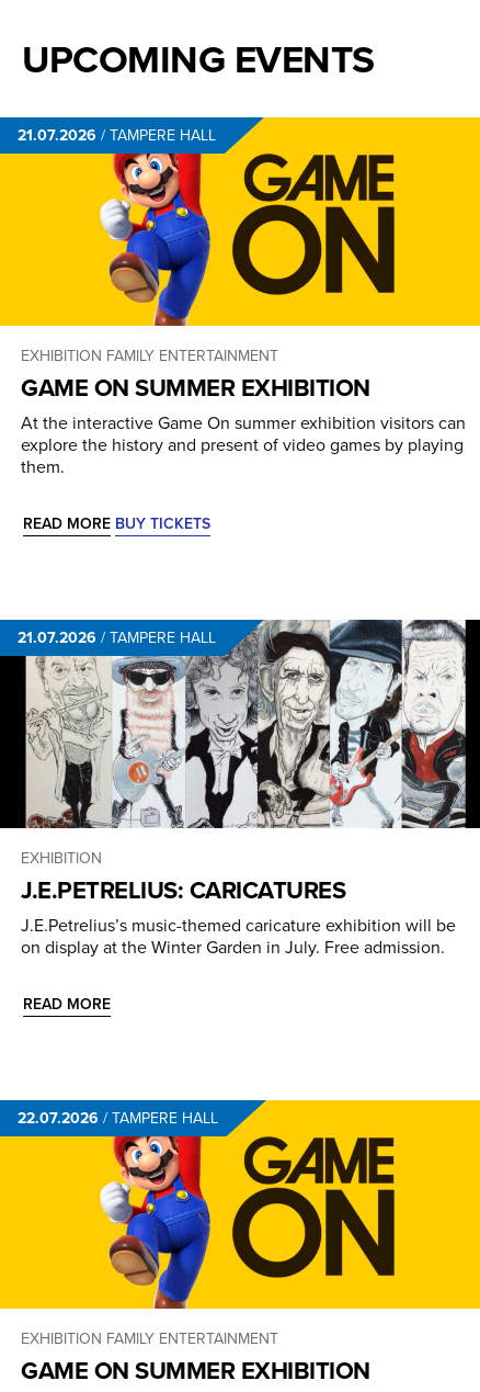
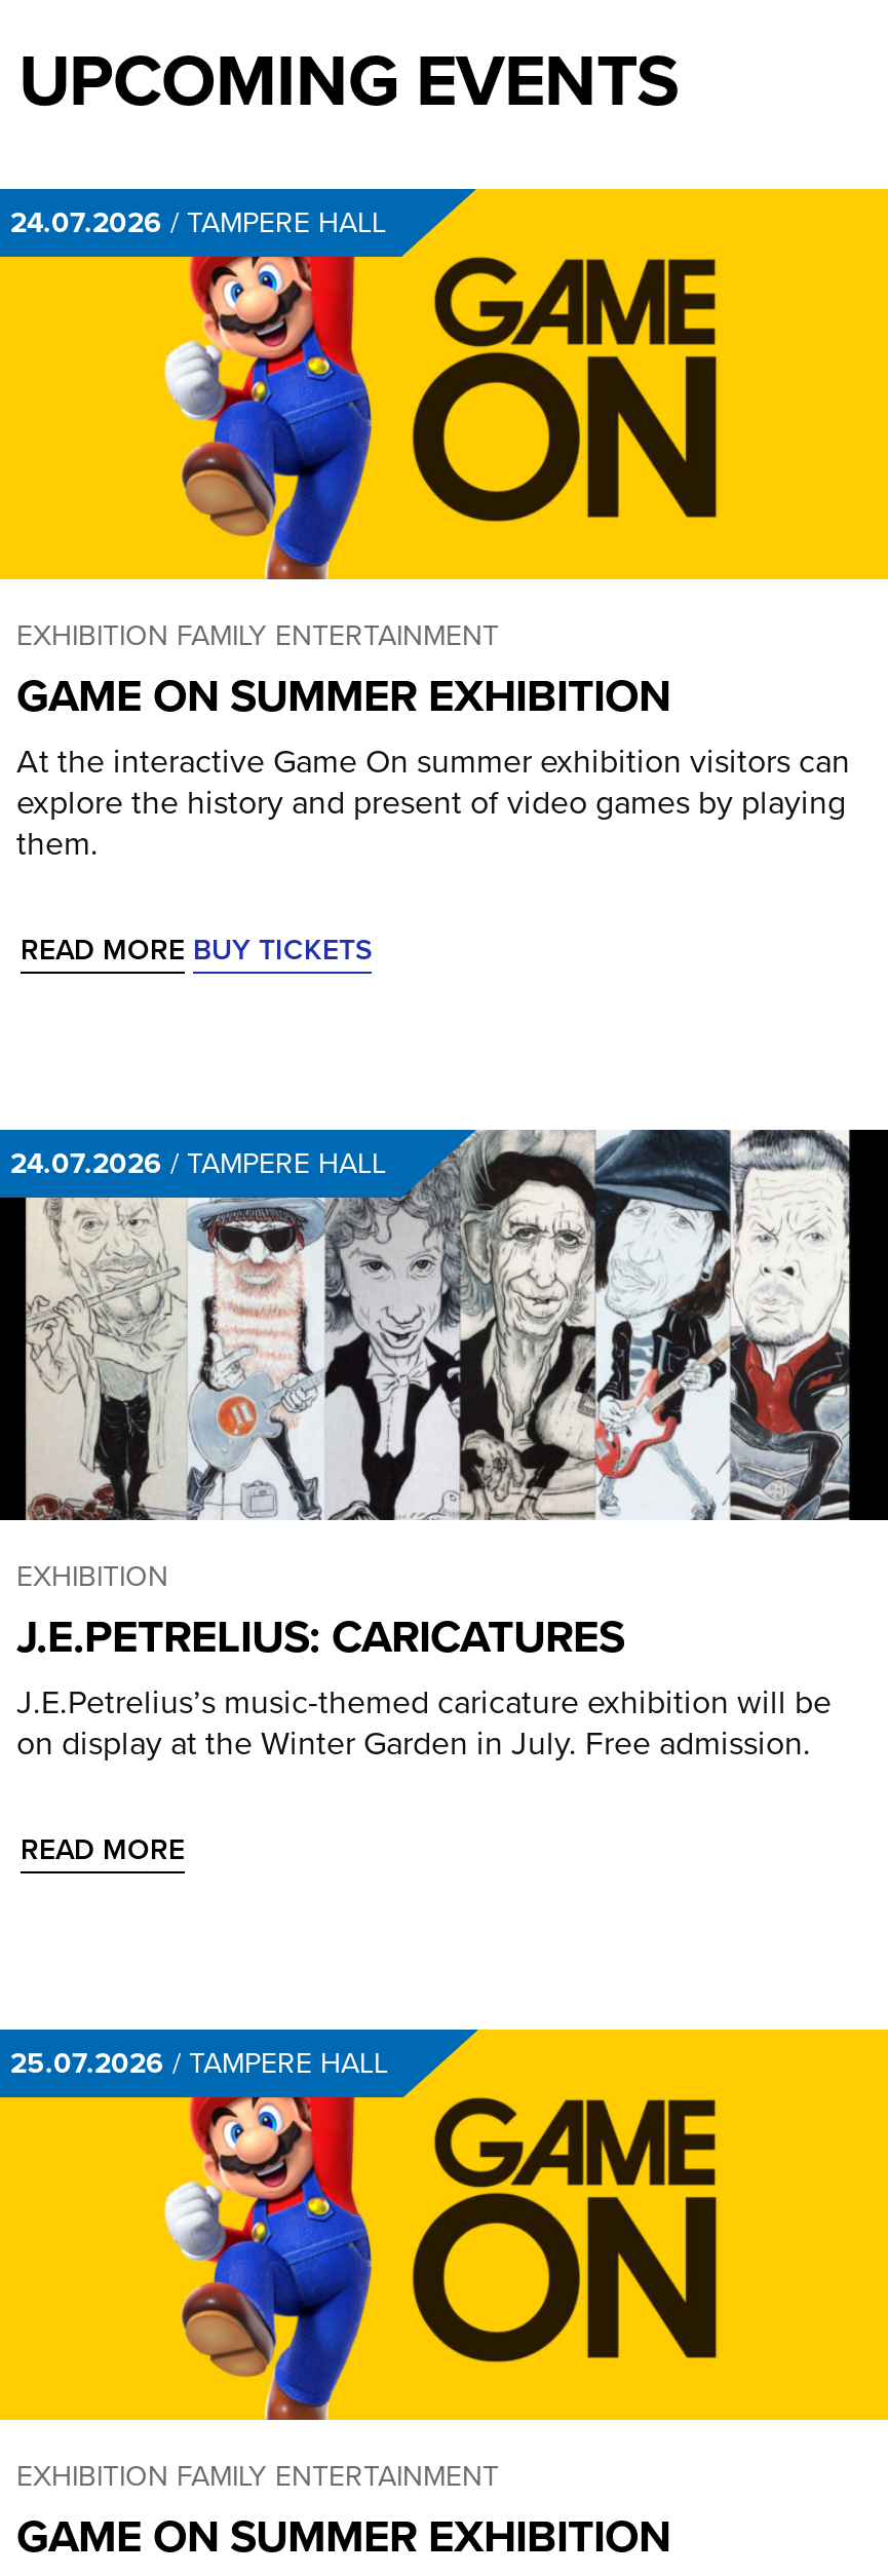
- 21.07.2026 / TAMPERE HALL
+ 24.07.2026 / TAMPERE HALL

- 21.07.2026 / TAMPERE HALL
+ 24.07.2026 / TAMPERE HALL

- 22.07.2026 / TAMPERE HALL
+ 25.07.2026 / TAMPERE HALL
